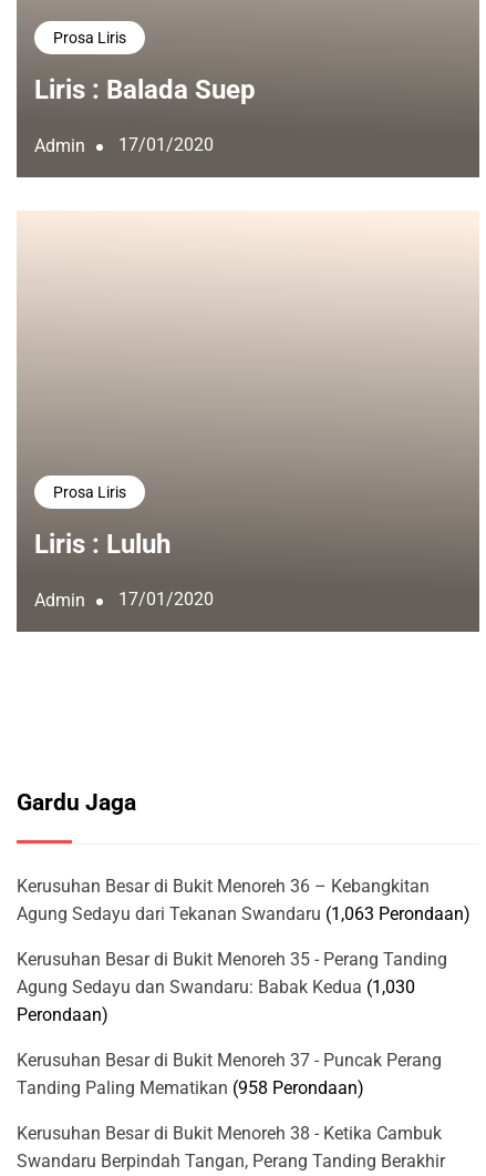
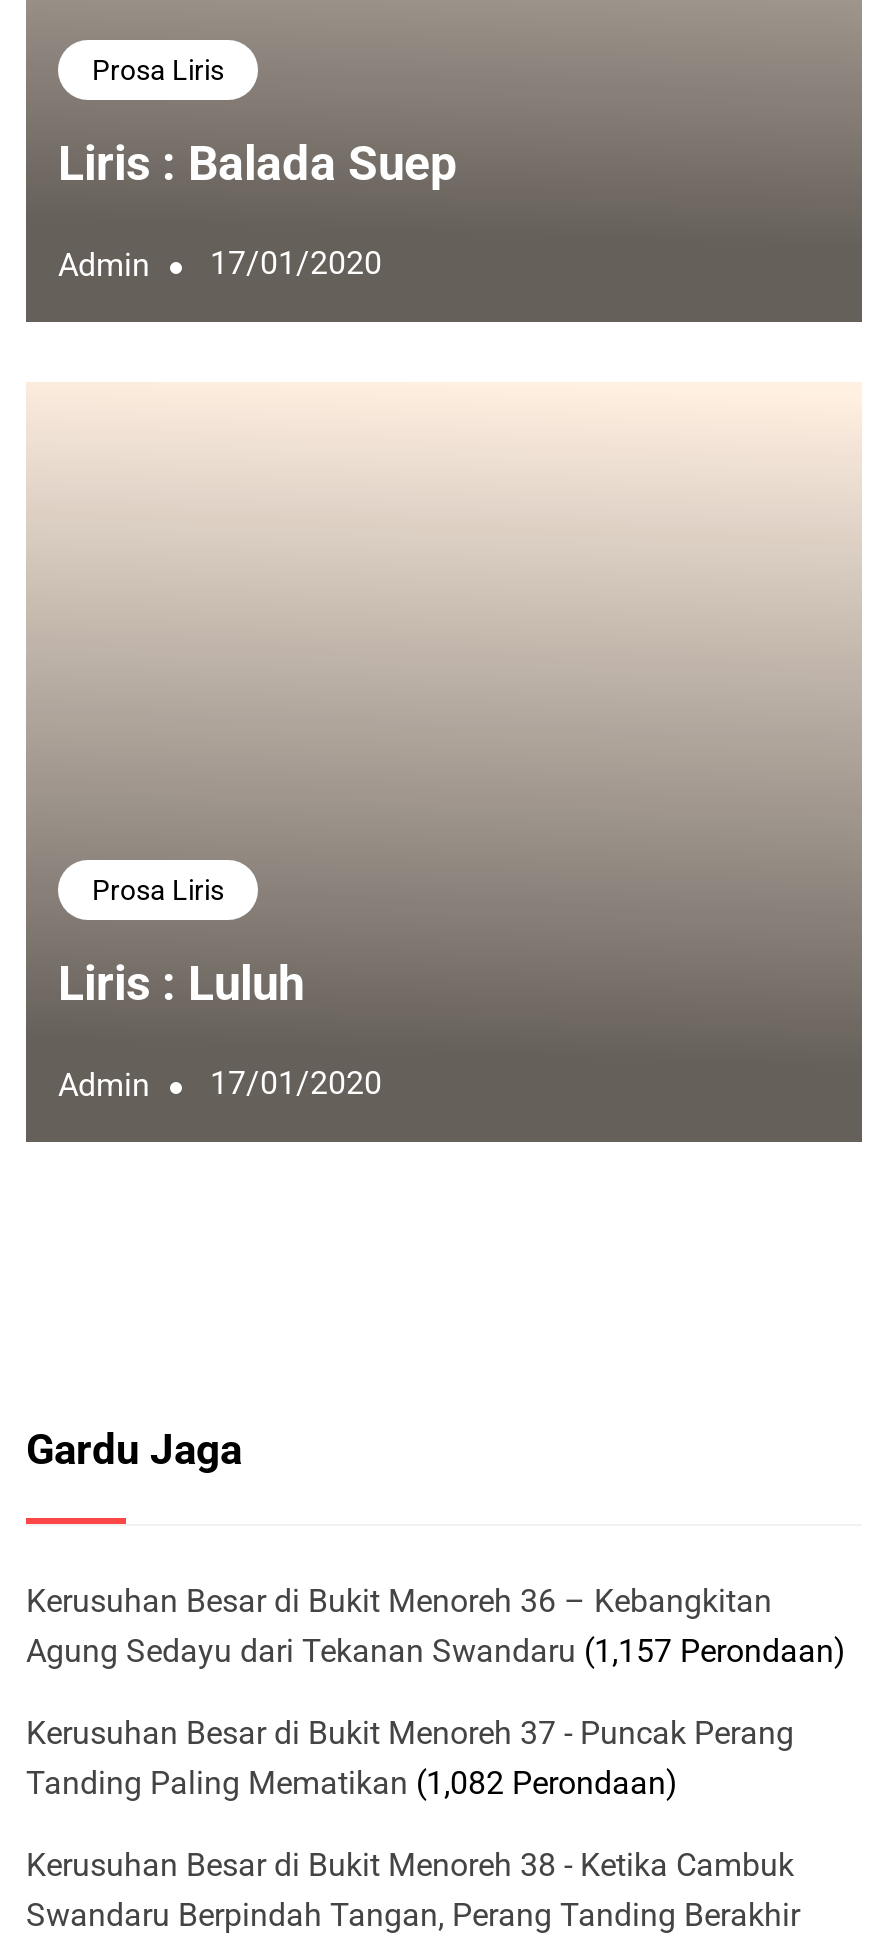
- Agung Sedayu dari Tekanan Swandaru (1,063 Perondaan)
- Kerusuhan Besar di Bukit Menoreh 35 - Perang Tanding
- Agung Sedayu dan Swandaru: Babak Kedua (1,030
- Perondaan)
+ Agung Sedayu dari Tekanan Swandaru (1,157 Perondaan)

- Tanding Paling Mematikan (958 Perondaan)
+ Tanding Paling Mematikan (1,082 Perondaan)
